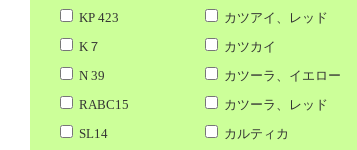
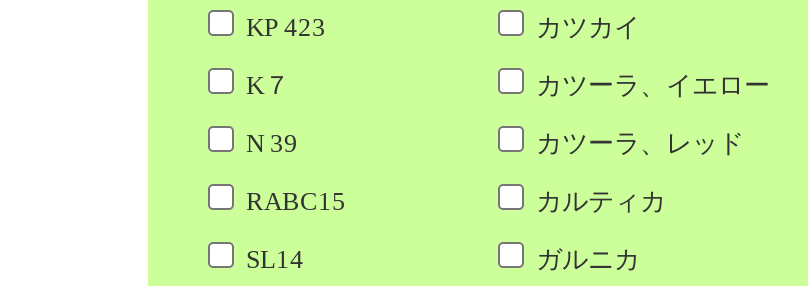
- カツアイ、レッド

moved up: カツカイ

moved up: カツーラ、イエロー

moved up: カツーラ、レッド

moved up: カルティカ

+ ガルニカ
